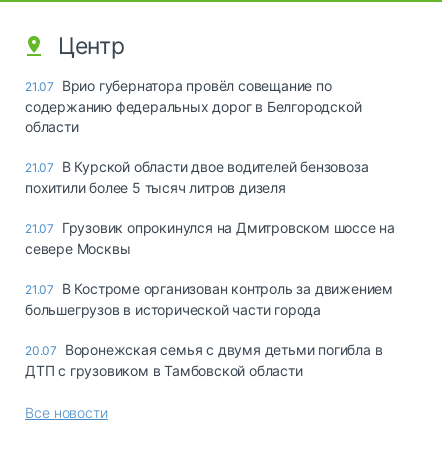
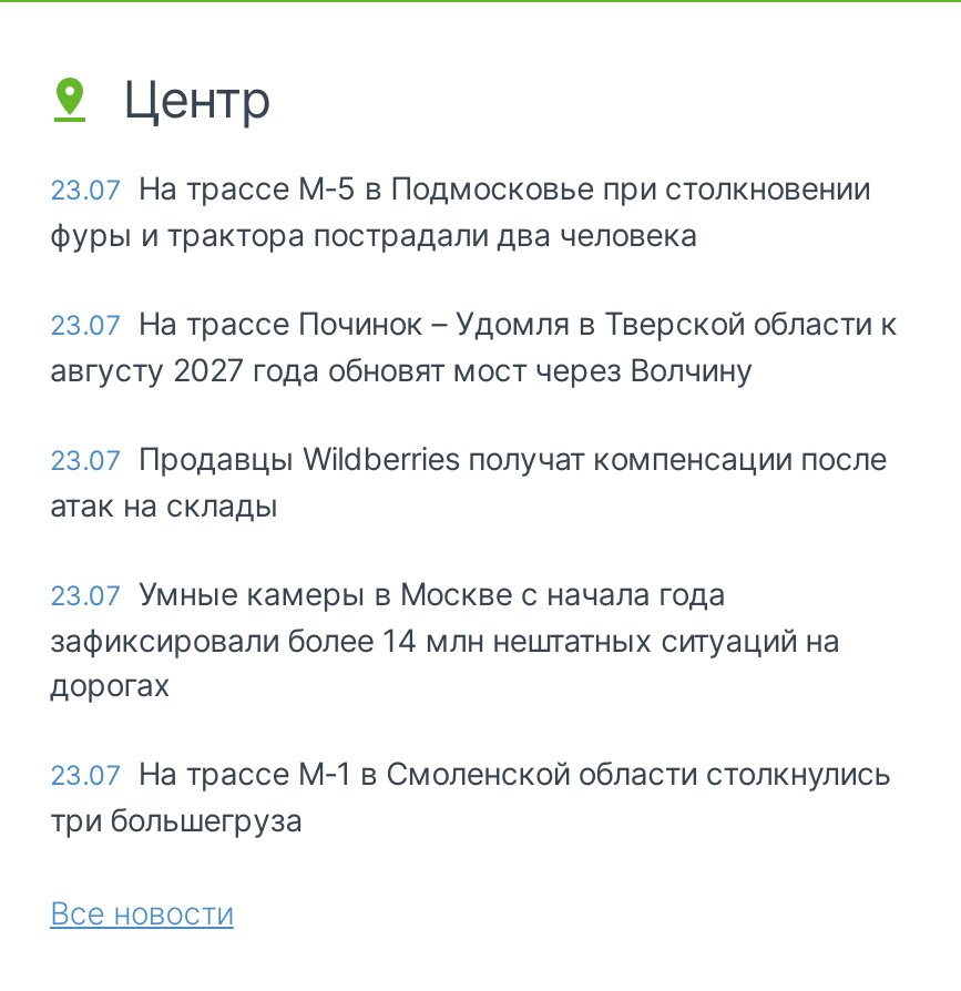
- 21.07 Врио губернатора провёл совещание по
- содержанию федеральных дорог в Белгородской
- области
+ 23.07 На трассе М-5 в Подмосковье при столкновении
+ фуры и трактора пострадали два человека

- 21.07 В Курской области двое водителей бензовоза
- похитили более 5 тысяч литров дизеля
+ 23.07 На трассе Починок – Удомля в Тверской области к
+ августу 2027 года обновят мост через Волчину

- 21.07 Грузовик опрокинулся на Дмитровском шоссе на
- севере Москвы
+ 23.07 Продавцы Wildberries получат компенсации после
+ атак на склады

- 21.07 В Костроме организован контроль за движением
- большегрузов в исторической части города
+ 23.07 Умные камеры в Москве с начала года
+ зафиксировали более 14 млн нештатных ситуаций на
+ дорогах

- 20.07 Воронежская семья с двумя детьми погибла в
- ДТП с грузовиком в Тамбовской области
+ 23.07 На трассе М-1 в Смоленской области столкнулись
+ три большегруза
